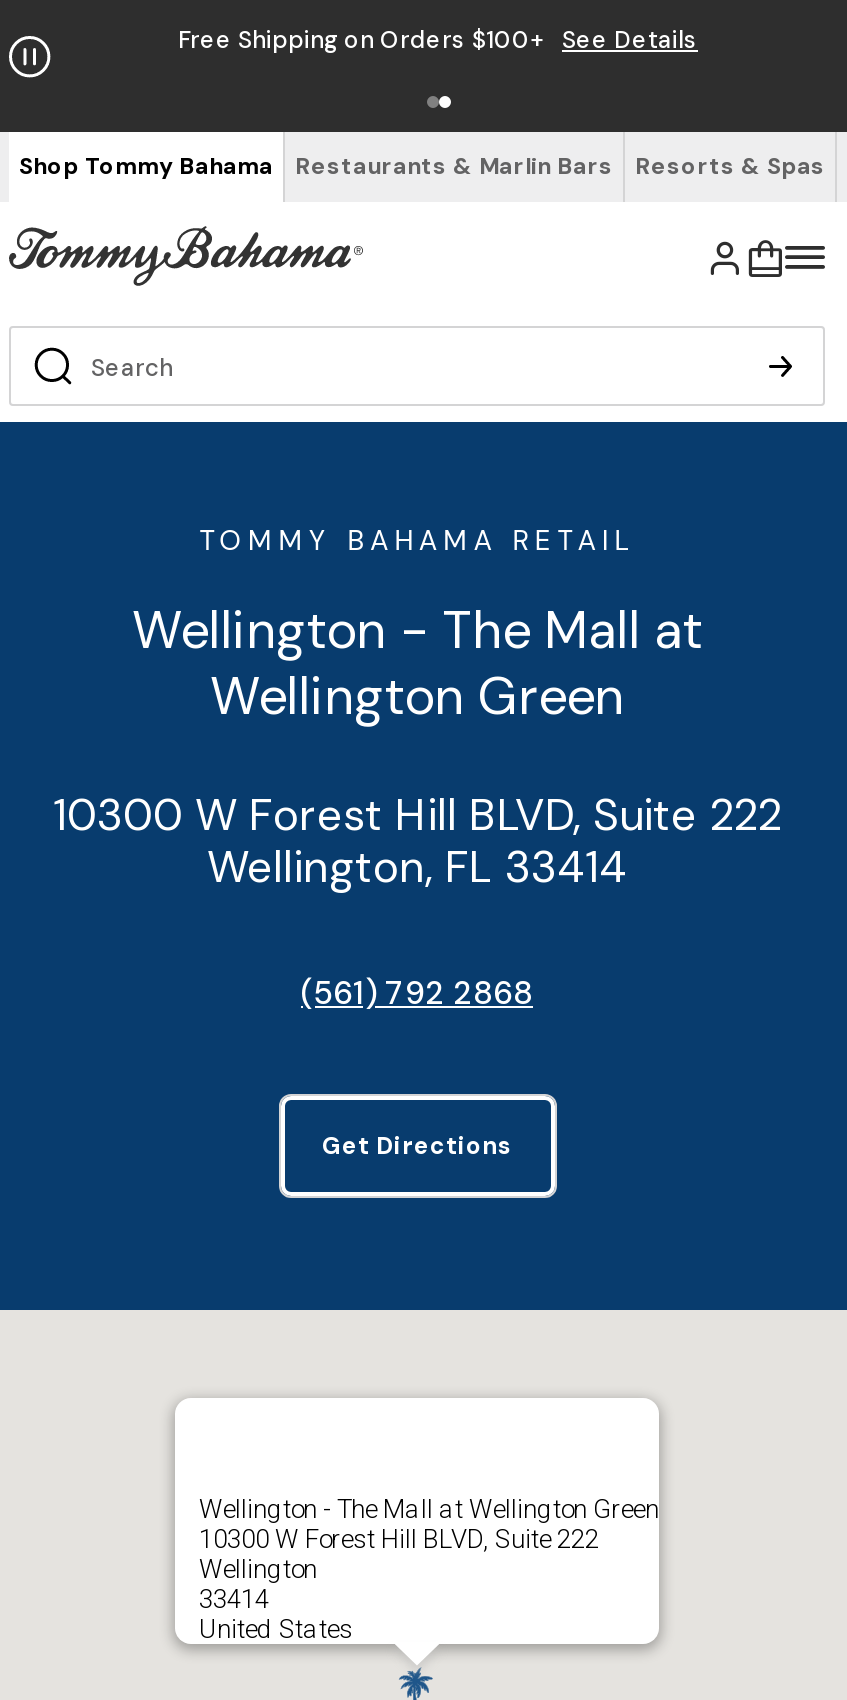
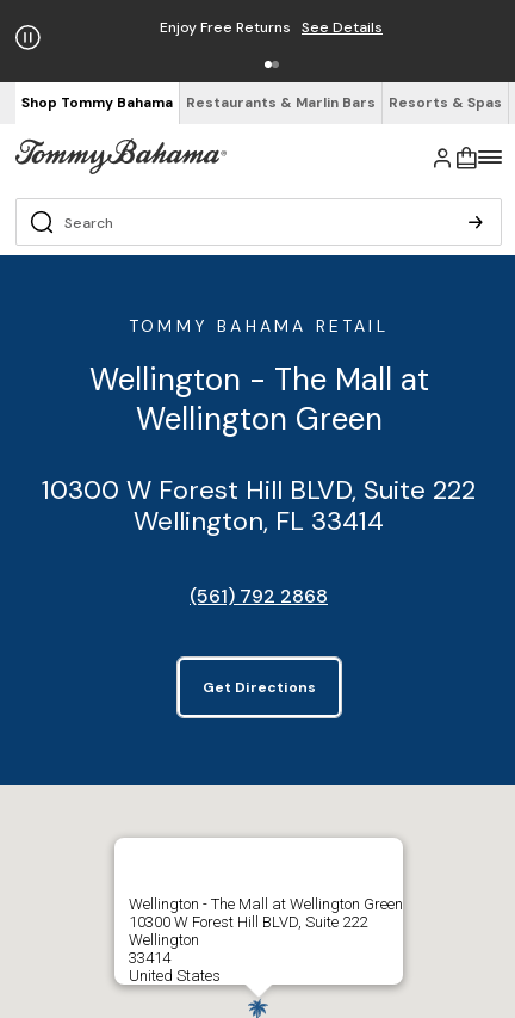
- Free Shipping on Orders $100+ See Details
+ Enjoy Free Returns See Details
